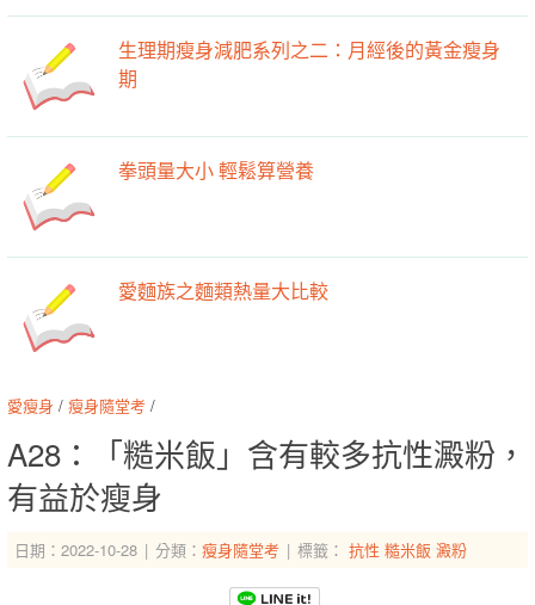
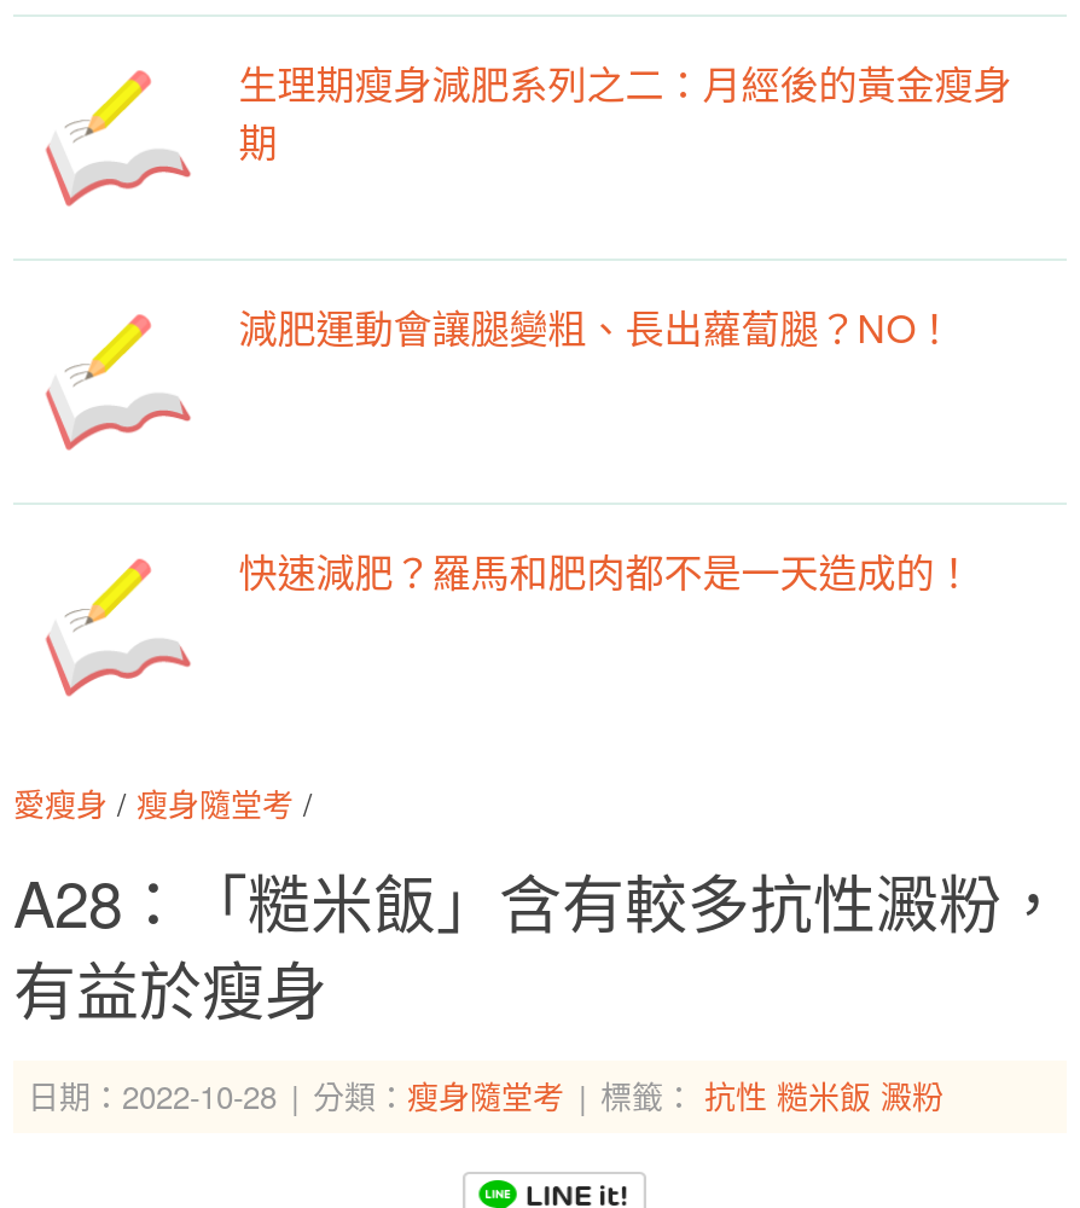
- 拳頭量大小 輕鬆算營養
+ 減肥運動會讓腿變粗、長出蘿蔔腿？NO！

- 愛麵族之麵類熱量大比較
+ 快速減肥？羅馬和肥肉都不是一天造成的！
